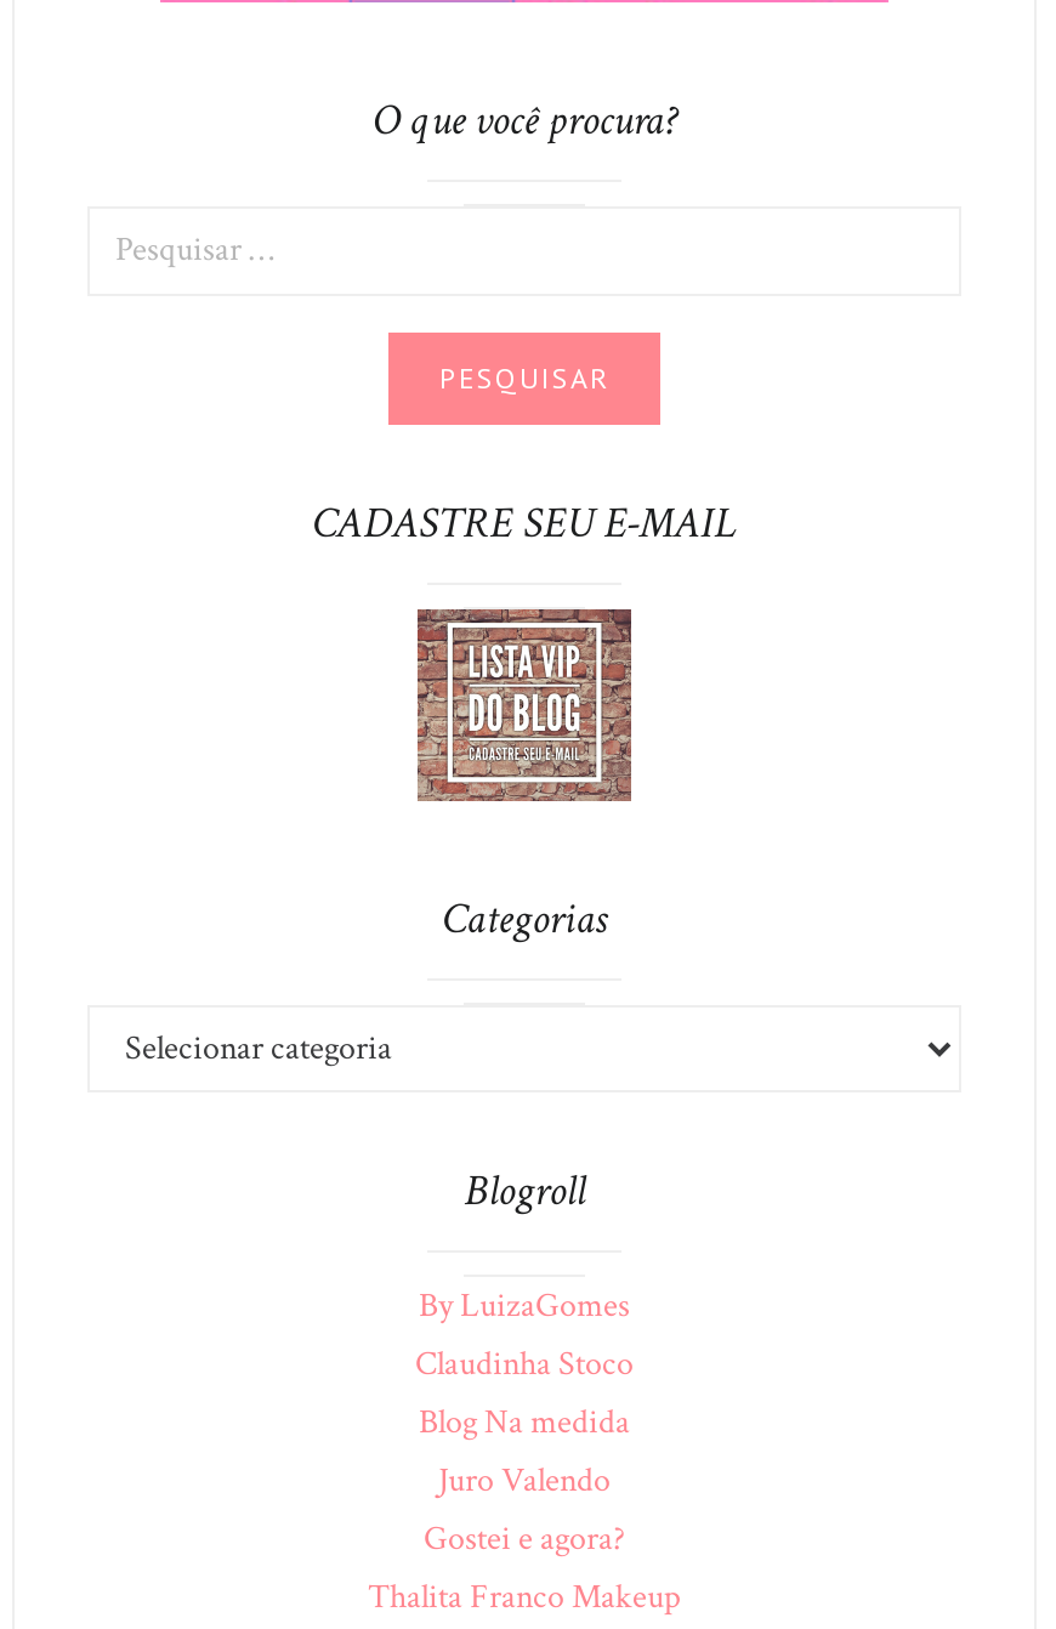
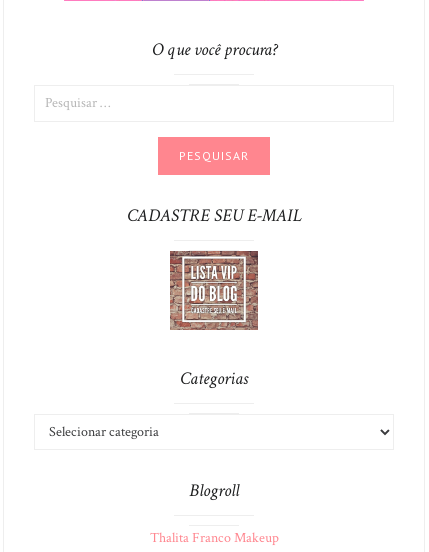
- By LuizaGomes
- Claudinha Stoco
- Blog Na medida
- Juro Valendo
- Gostei e agora?
